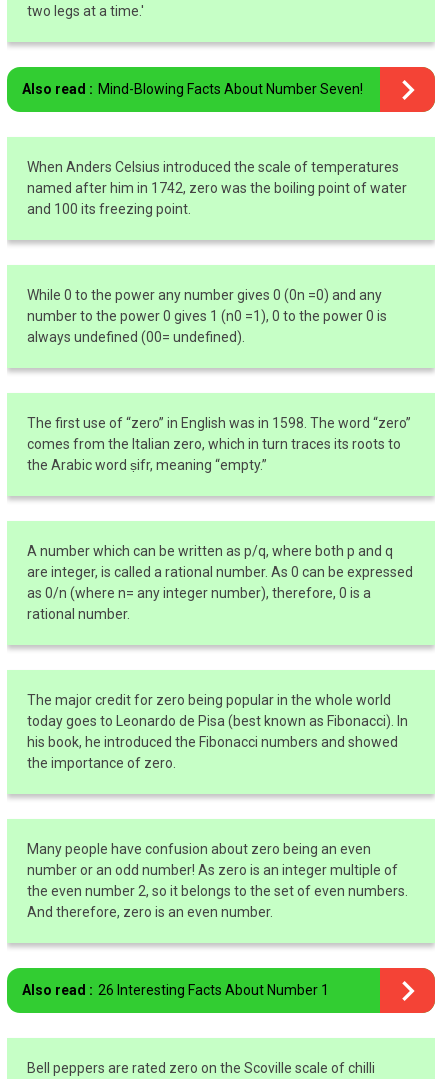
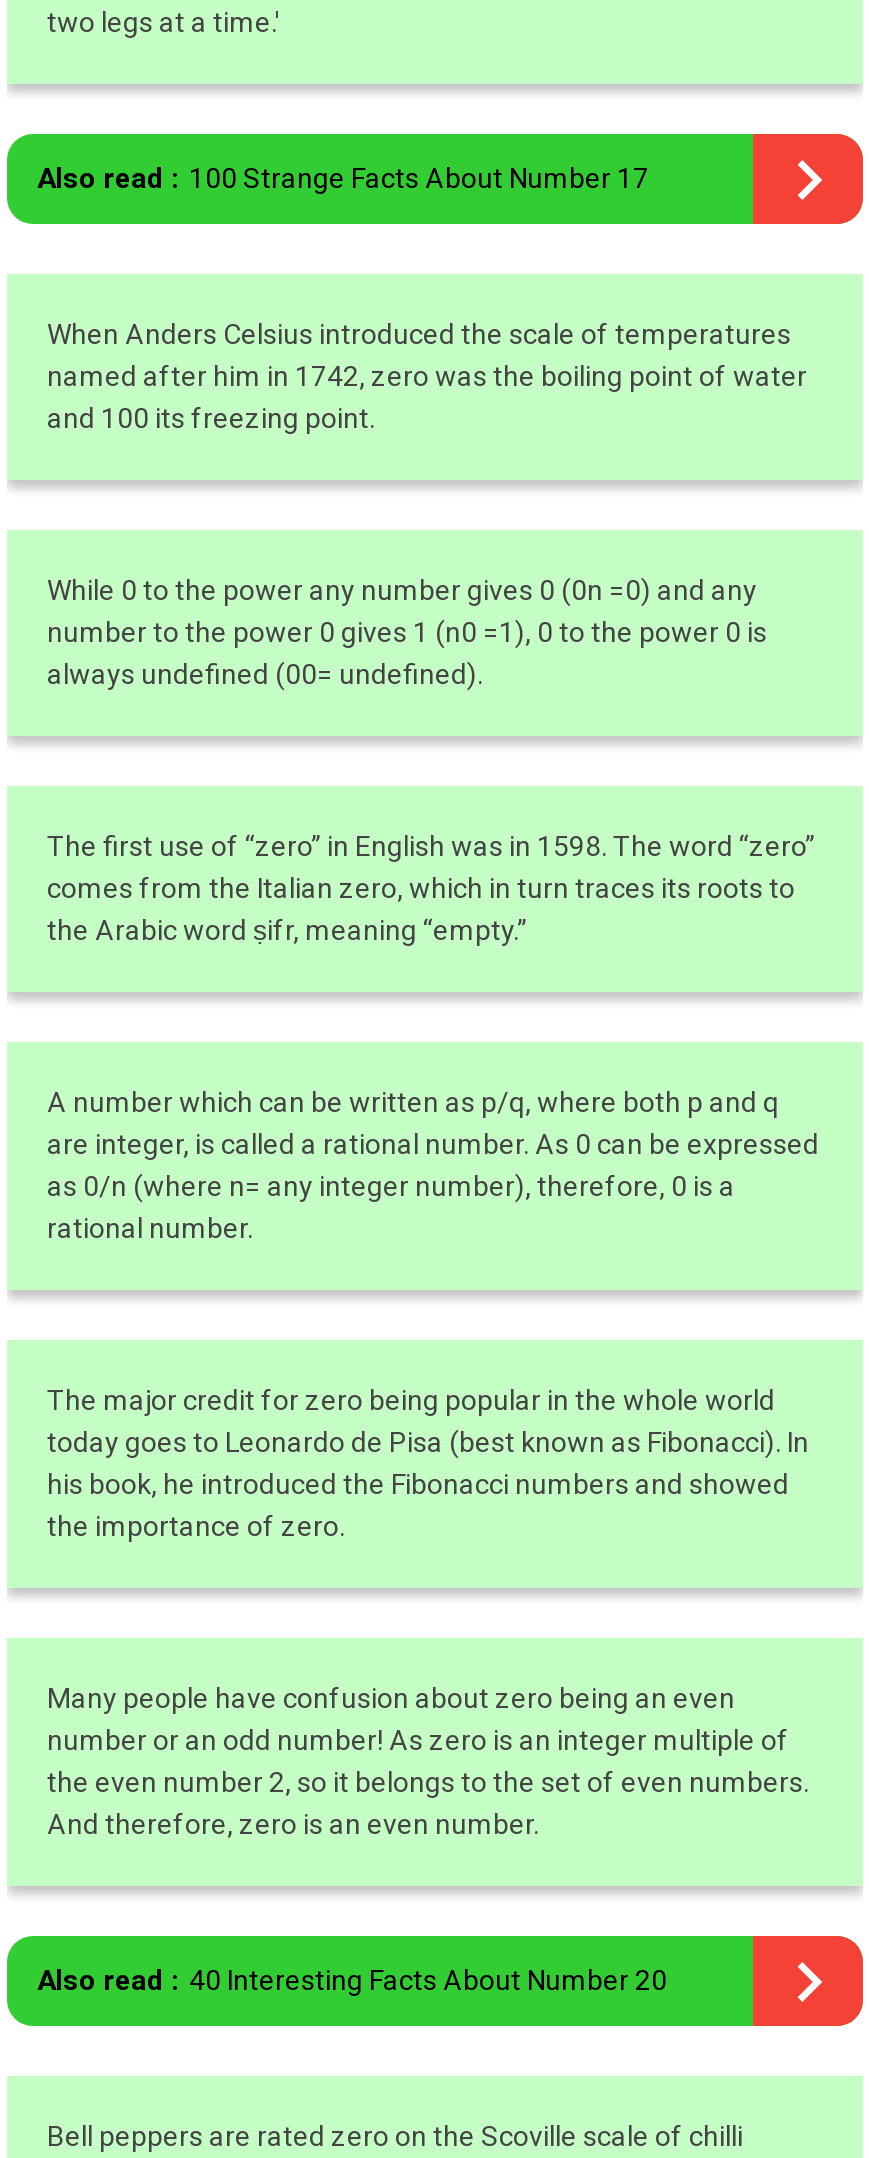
- Also read : Mind-Blowing Facts About Number Seven!
+ Also read : 100 Strange Facts About Number 17

- Also read : 26 Interesting Facts About Number 1
+ Also read : 40 Interesting Facts About Number 20
